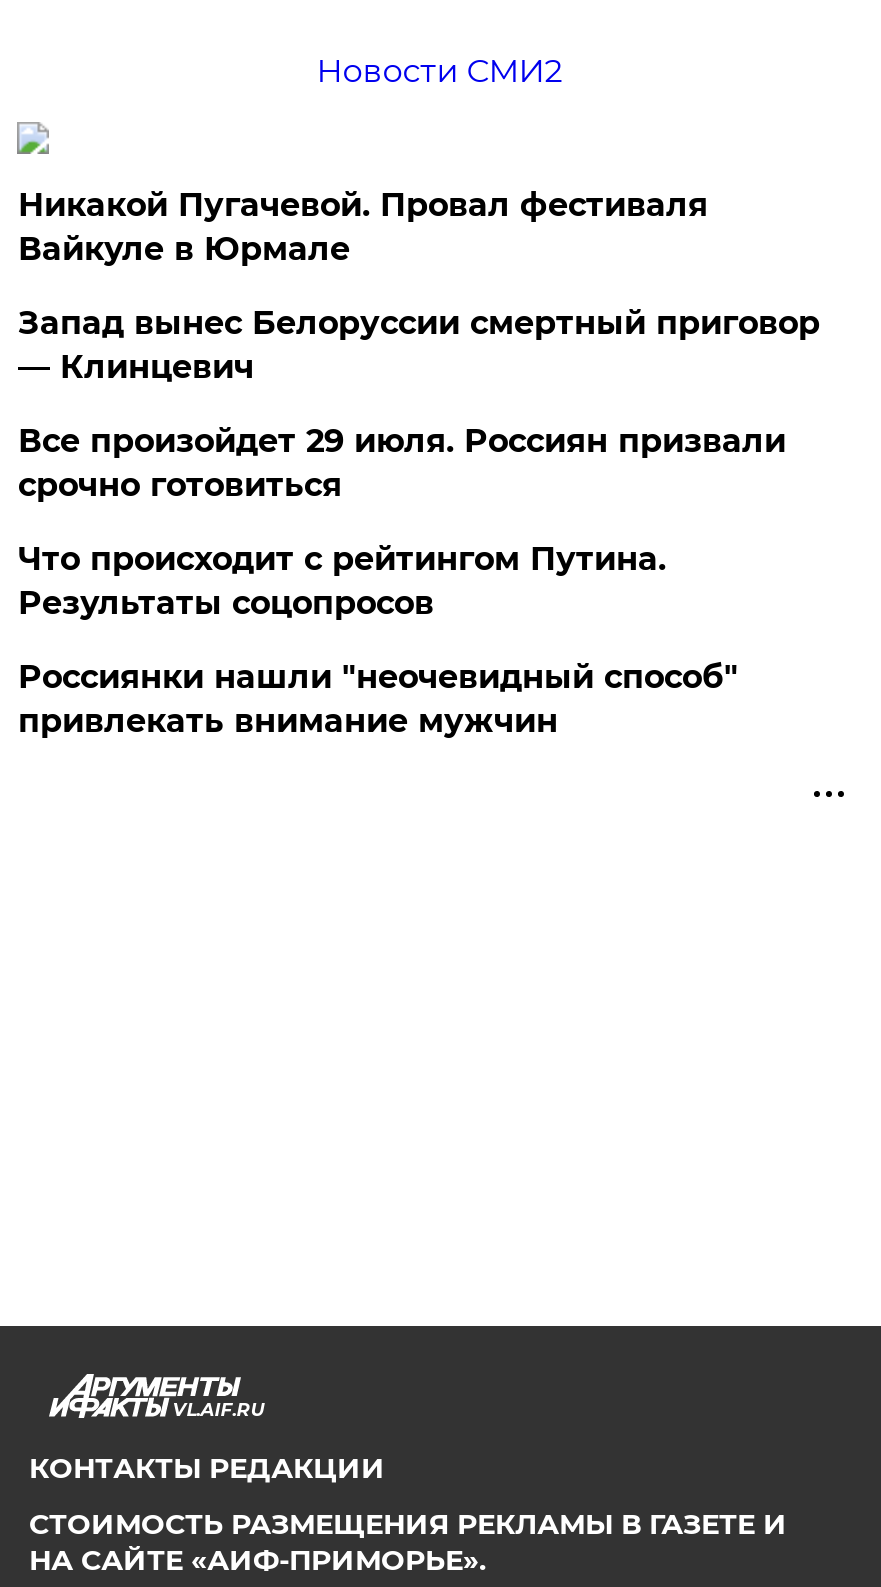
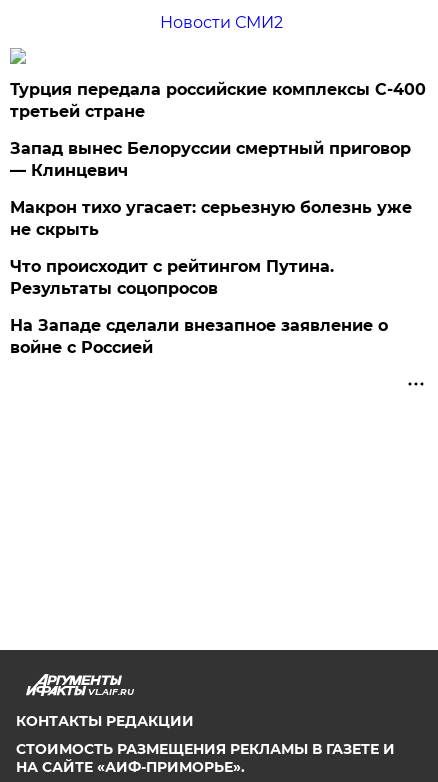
- Никакой Пугачевой. Провал фестиваля
- Вайкуле в Юрмале
+ Турция передала российские комплексы С-400
+ третьей стране

- Все произойдет 29 июля. Россиян призвали
- срочно готовиться
+ Макрон тихо угасает: серьезную болезнь уже
+ не скрыть

- Россиянки нашли "неочевидный способ"
- привлекать внимание мужчин
+ На Западе сделали внезапное заявление о
+ войне с Россией
